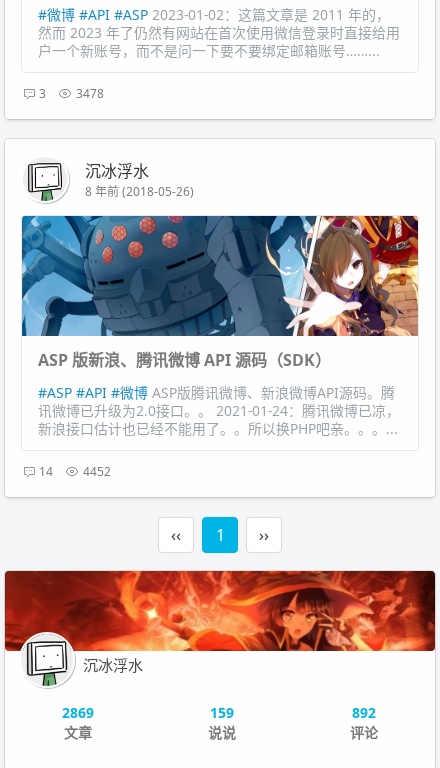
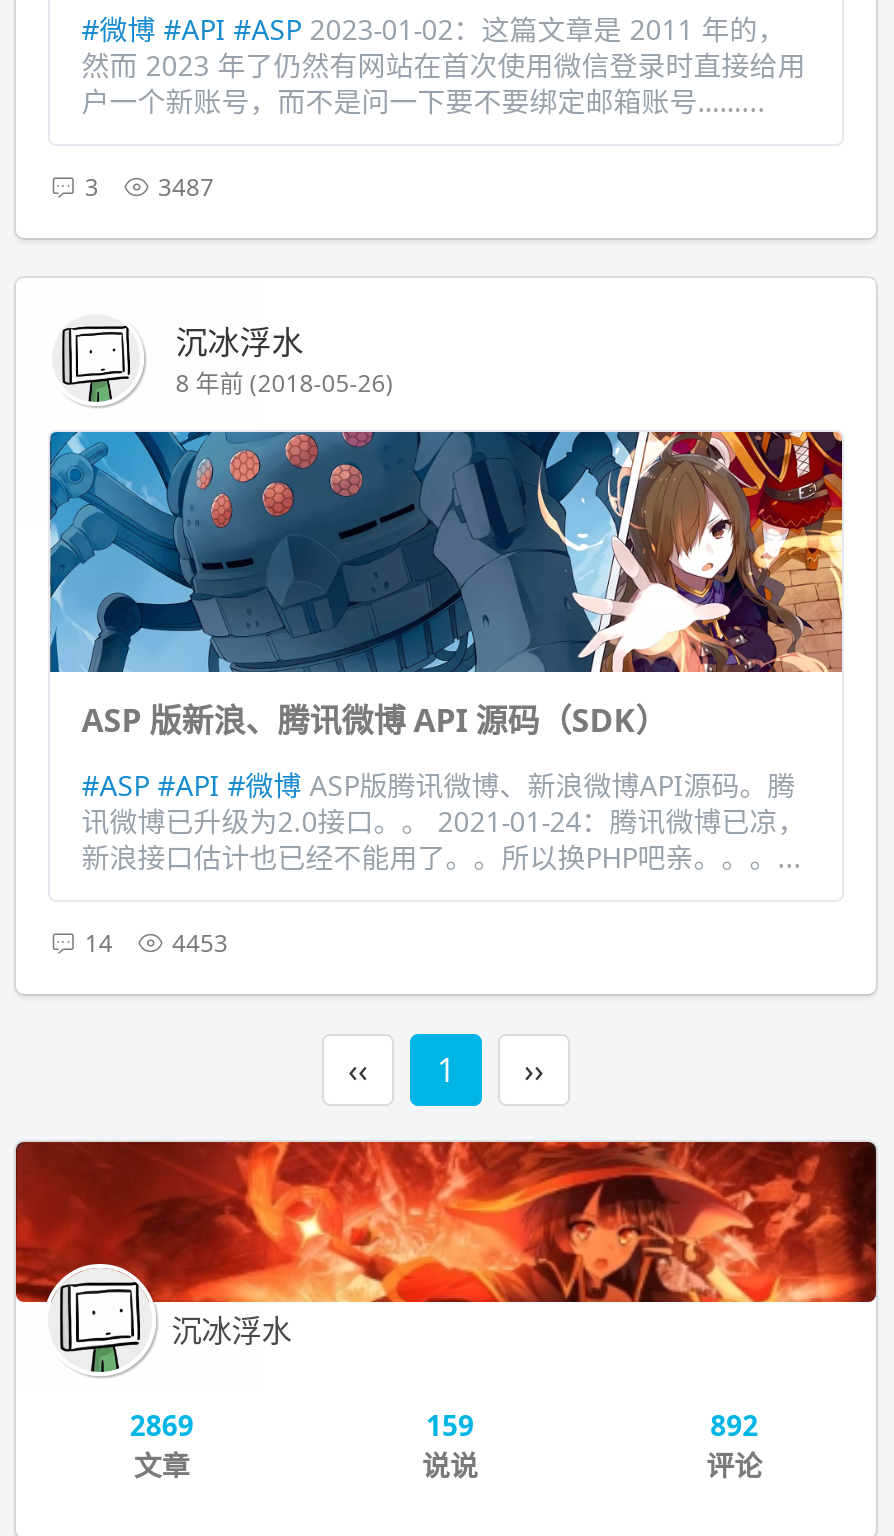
- 3 3478
+ 3 3487

- 14 4452
+ 14 4453
